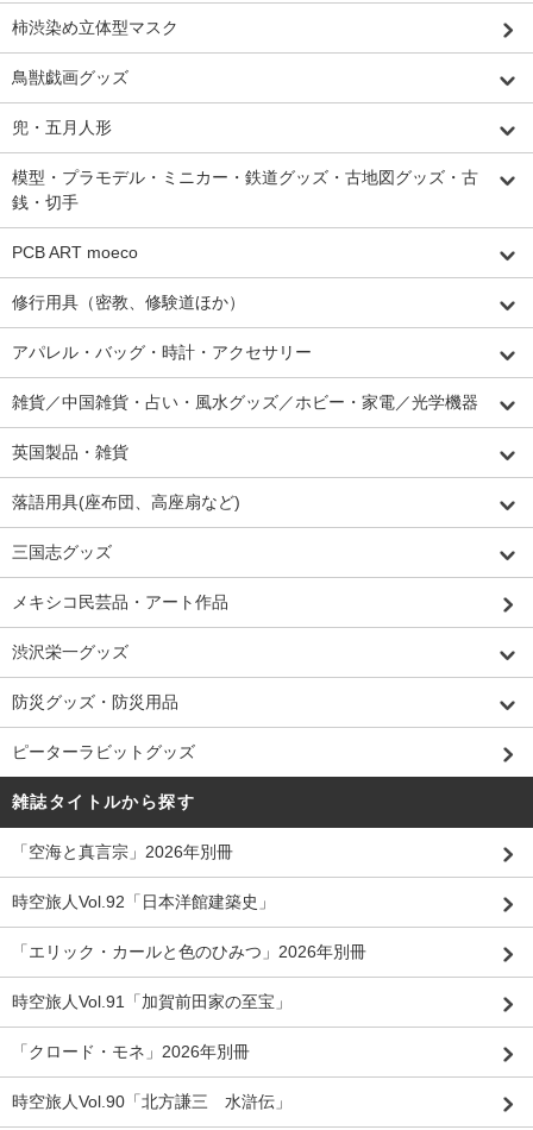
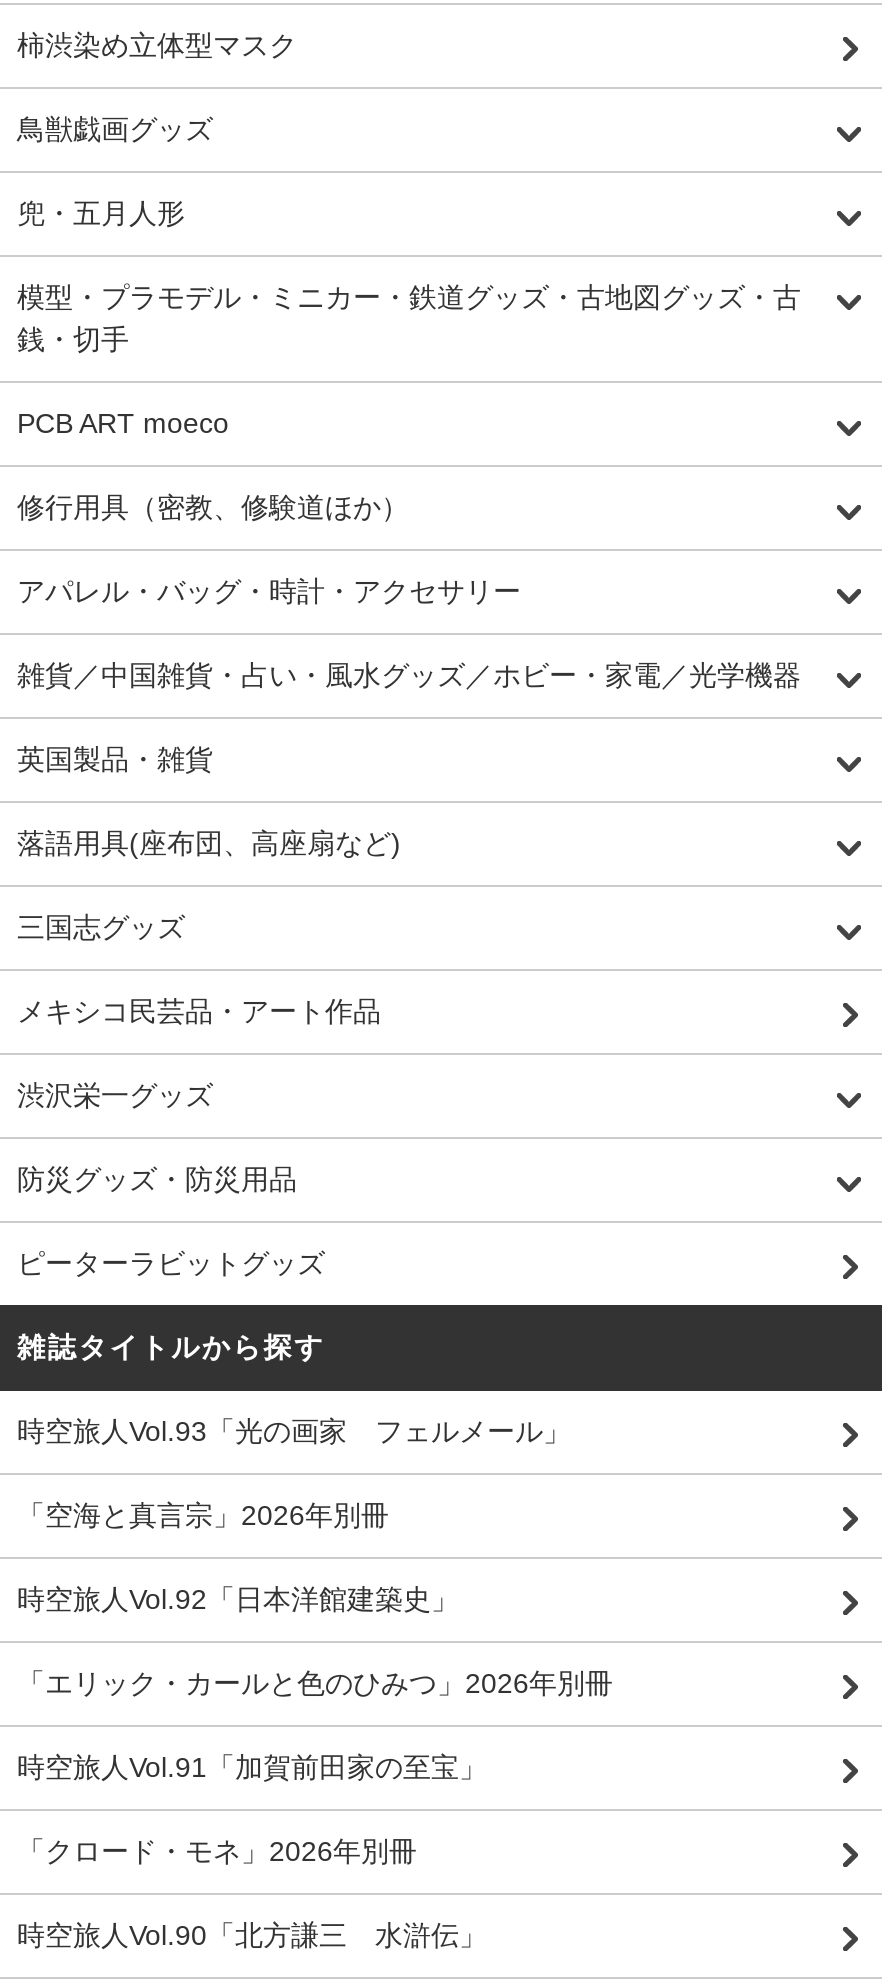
+ 時空旅人Vol.93「光の画家 フェルメール」
